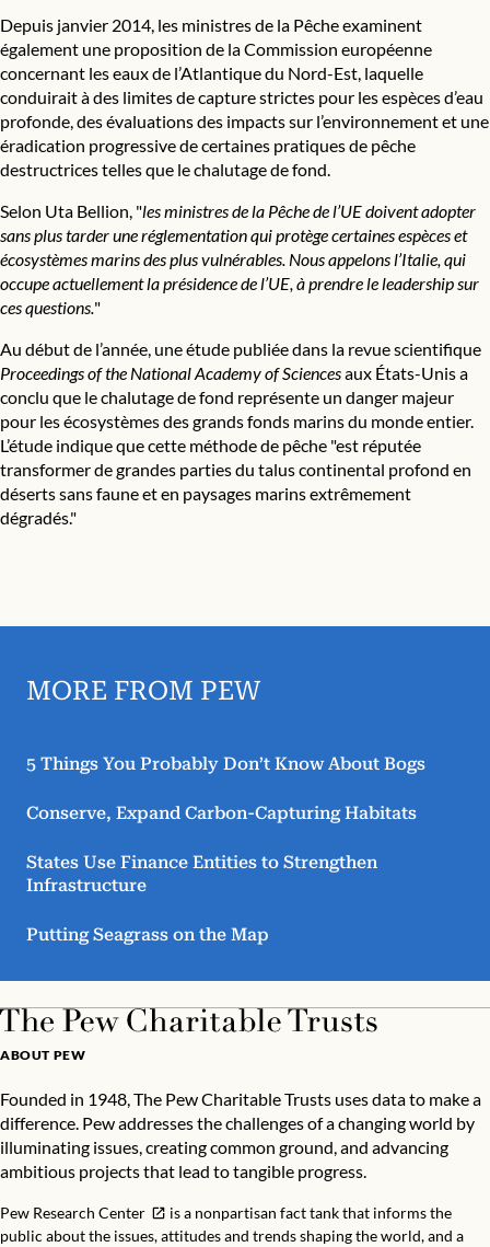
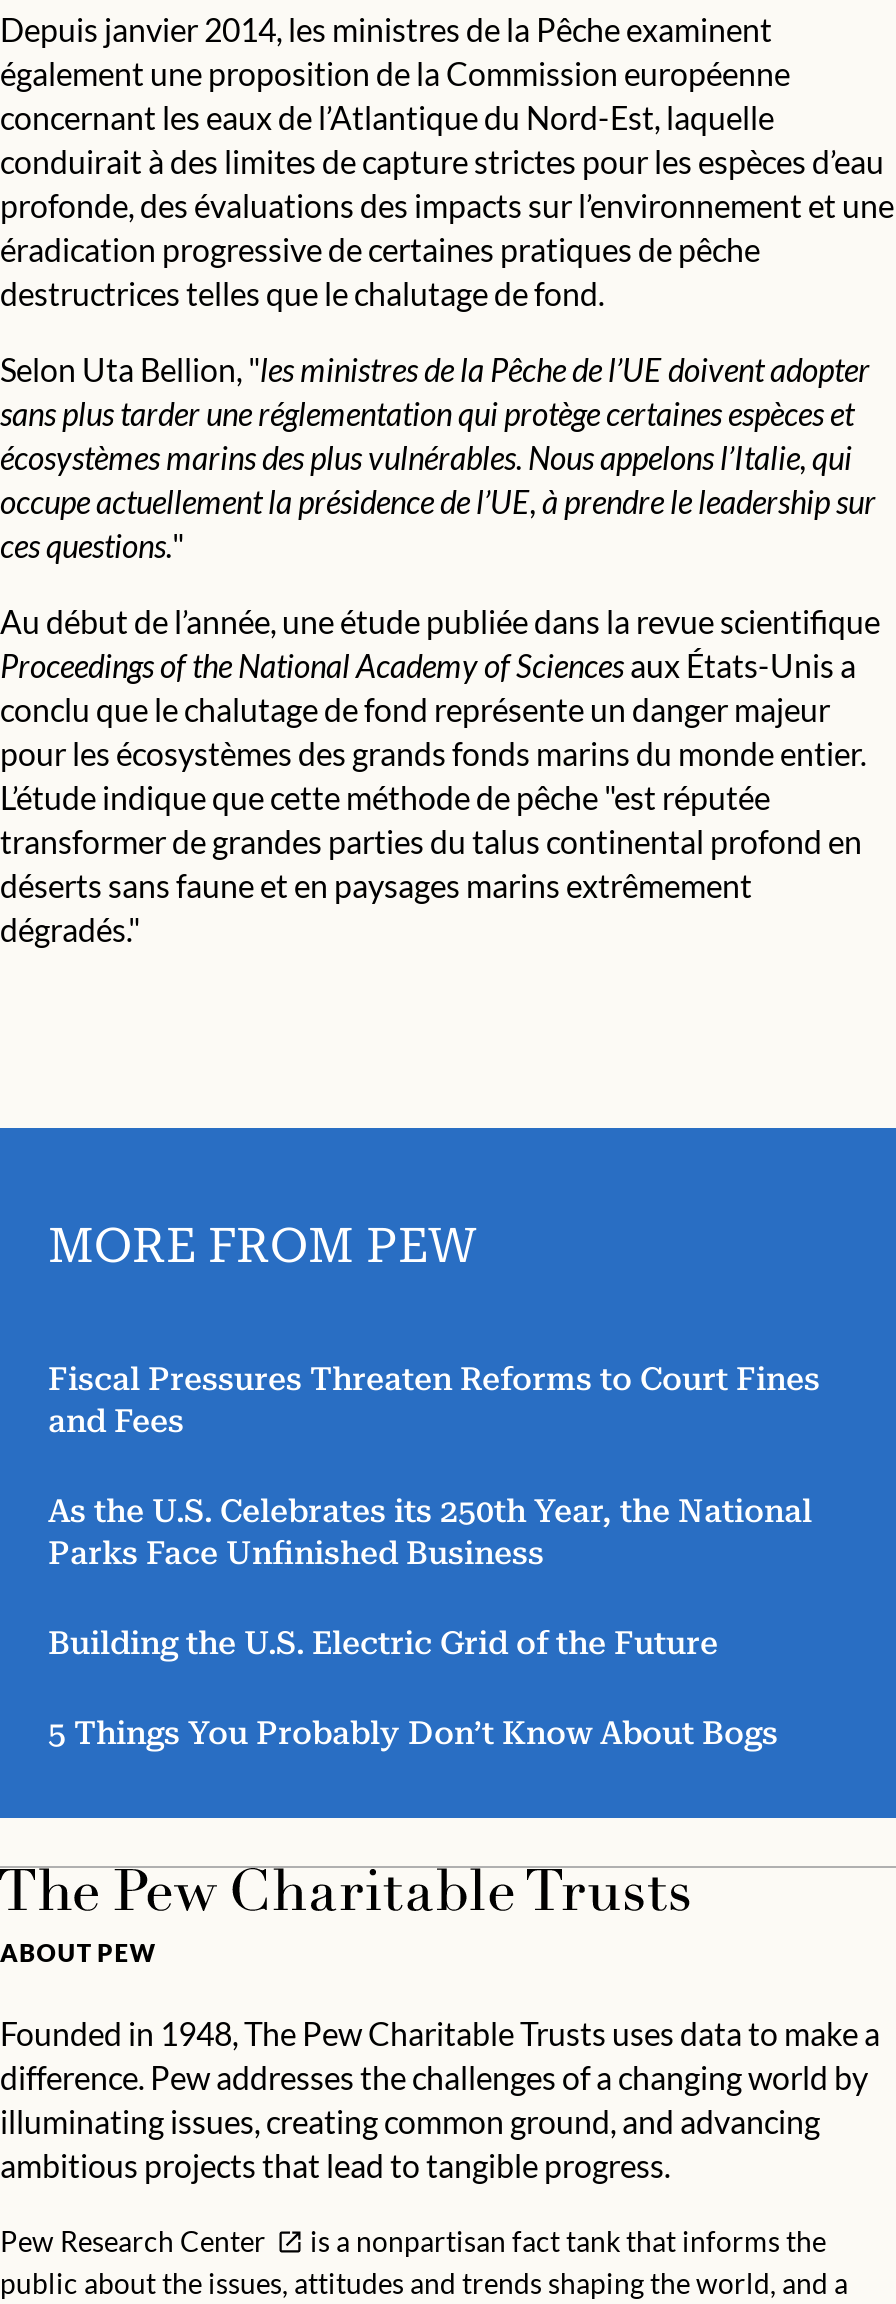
+ Fiscal Pressures Threaten Reforms to Court Fines
+ and Fees
+ As the U.S. Celebrates its 250th Year, the National
+ Parks Face Unfinished Business
+ Building the U.S. Electric Grid of the Future

moved down: 5 Things You Probably Don’t Know About Bogs

- Conserve, Expand Carbon-Capturing Habitats
- States Use Finance Entities to Strengthen
- Infrastructure
- Putting Seagrass on the Map
